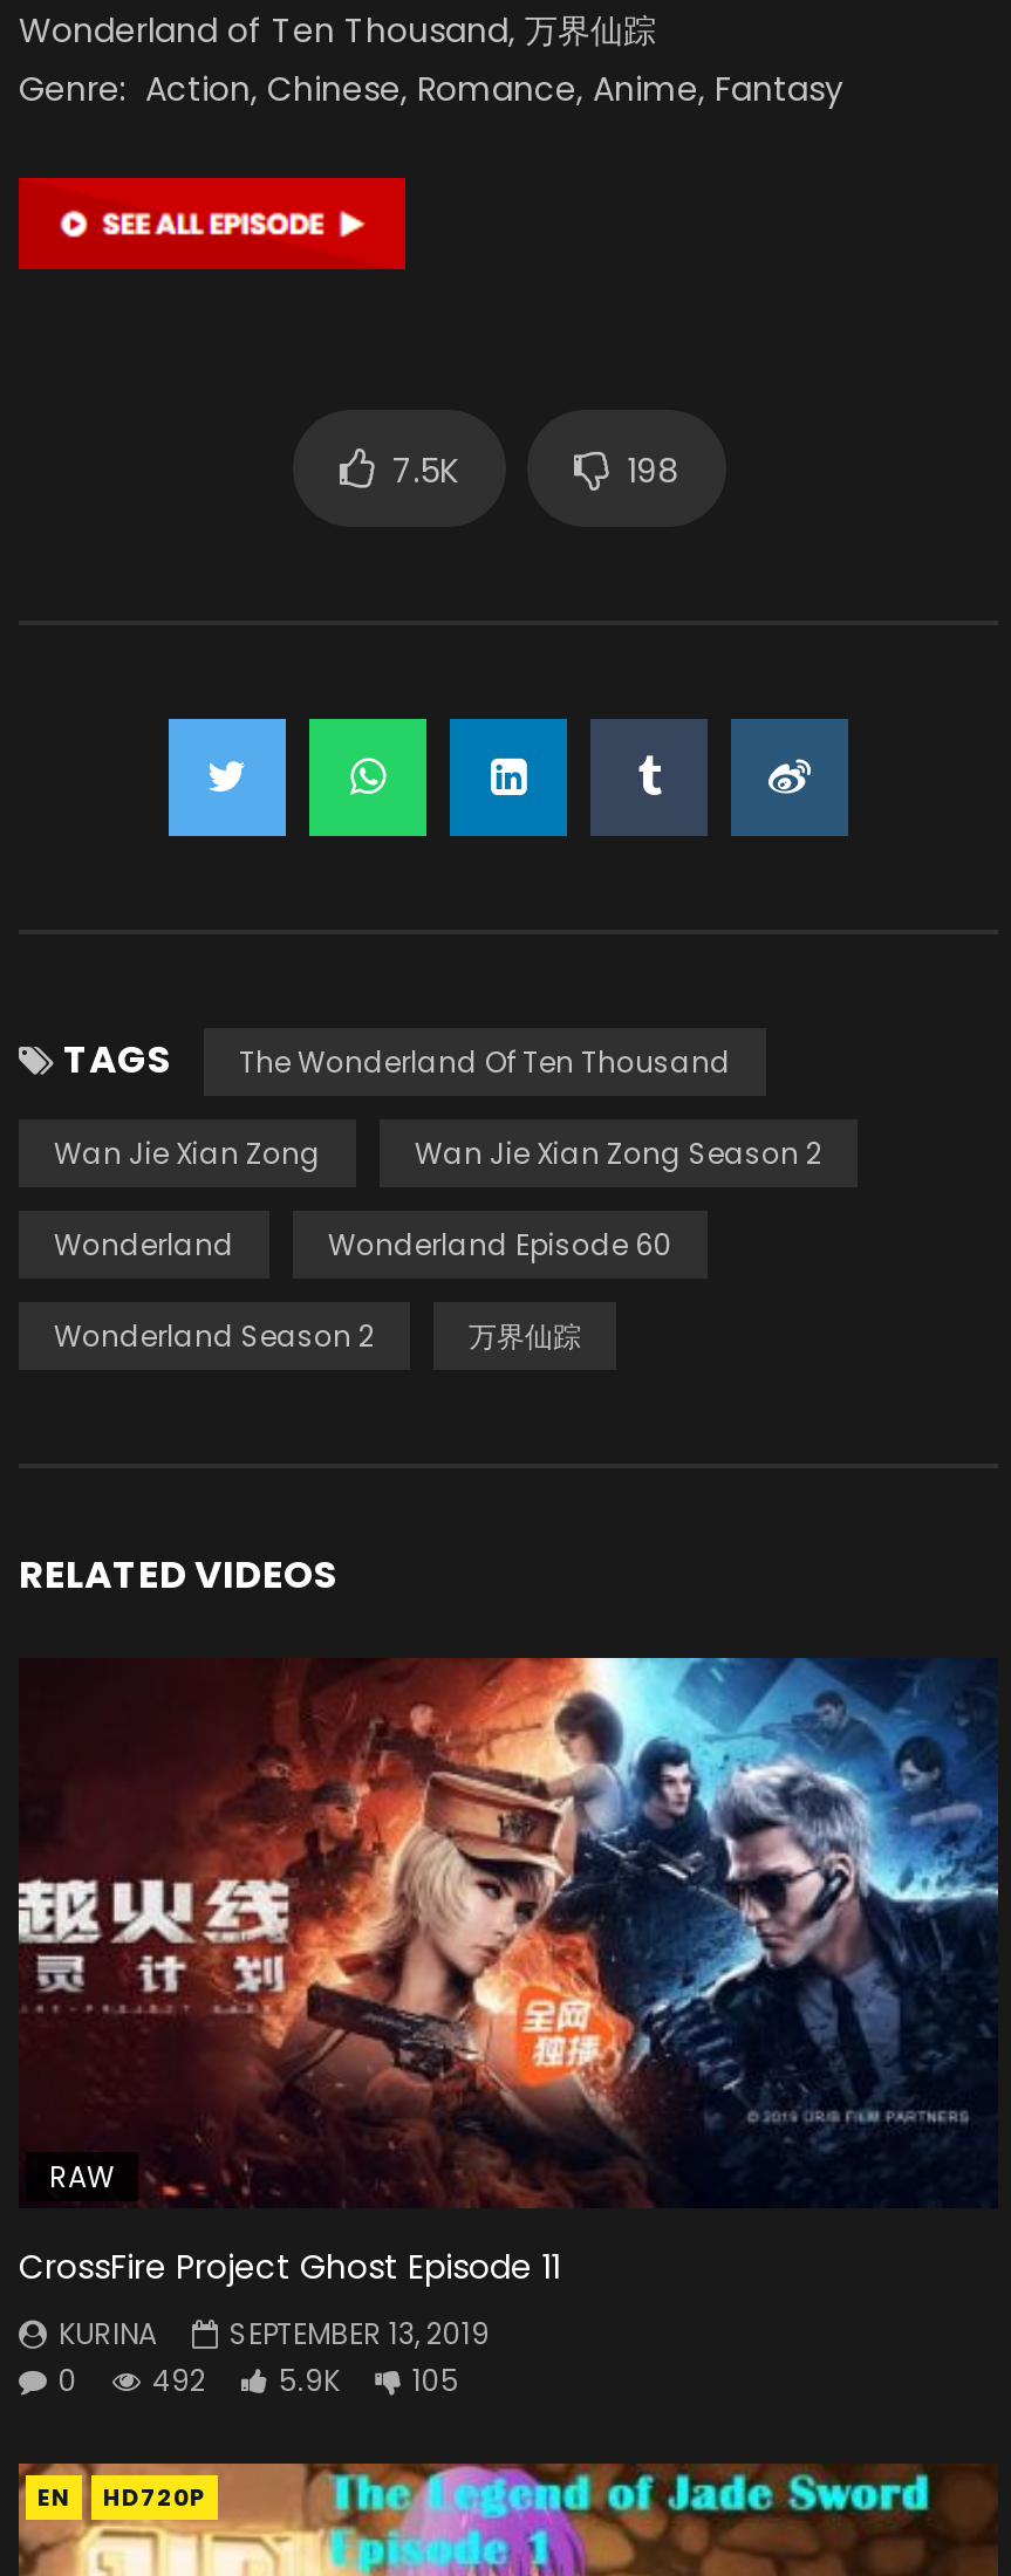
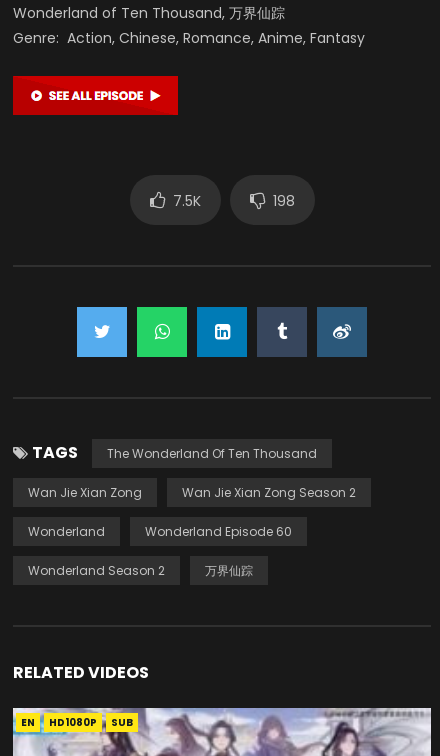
- [image]
- RAW
- CrossFire Project Ghost Episode 11
- KURINA
- SEPTEMBER 13, 2019
- 0
- 492
- 5.9K
- 105

- HD720P
+ HD1080P
+ SUB
